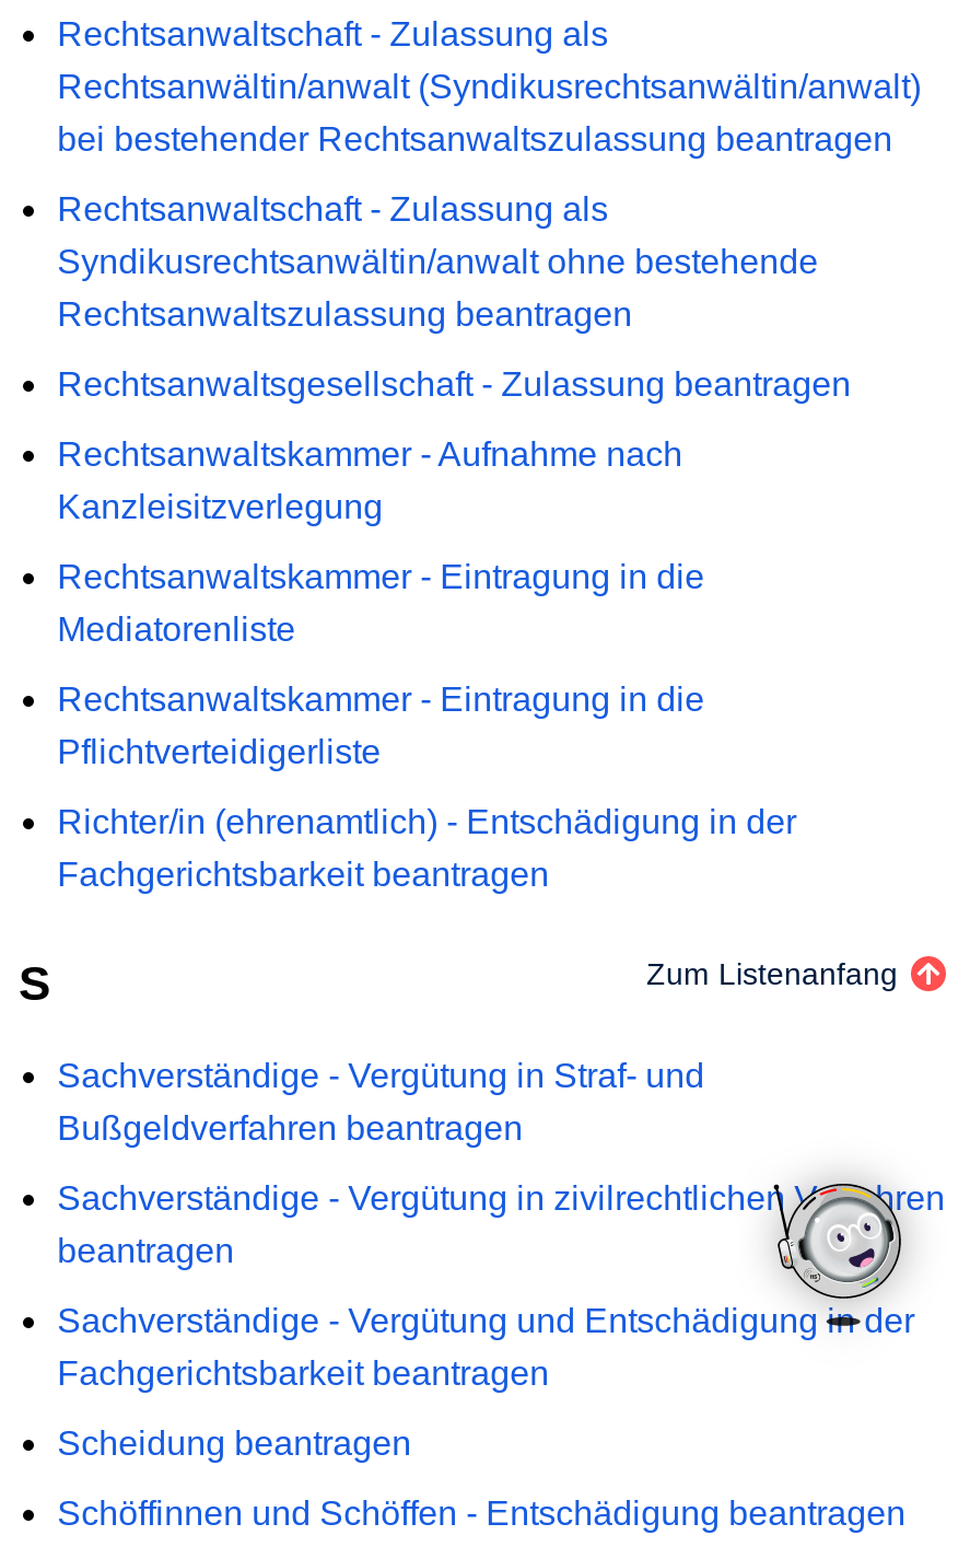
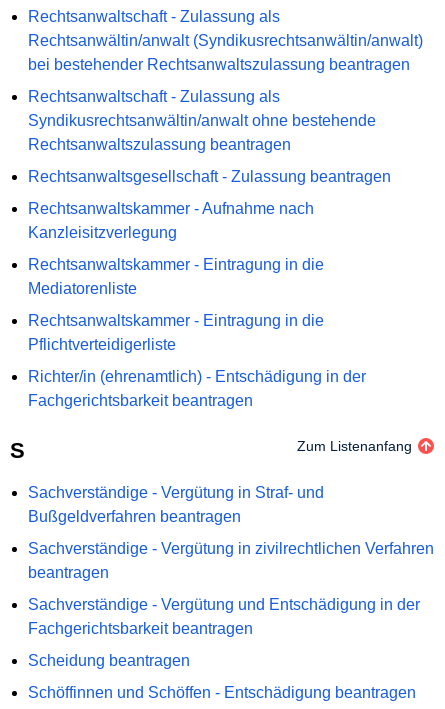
- [image]
